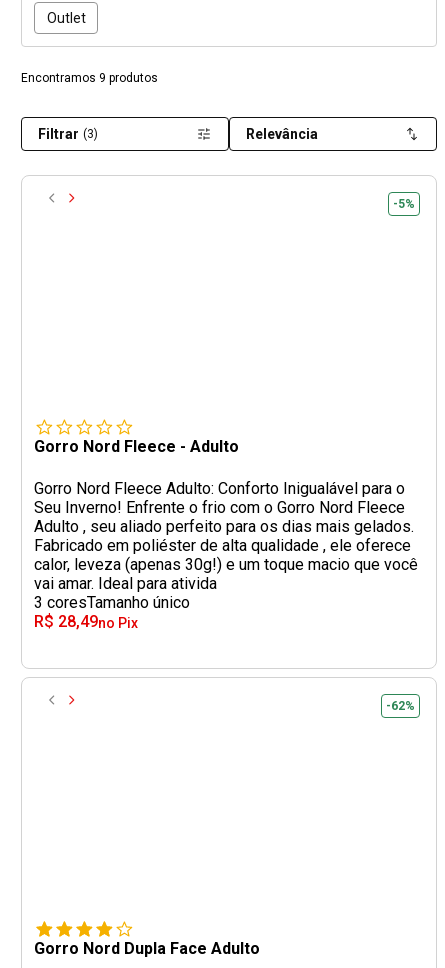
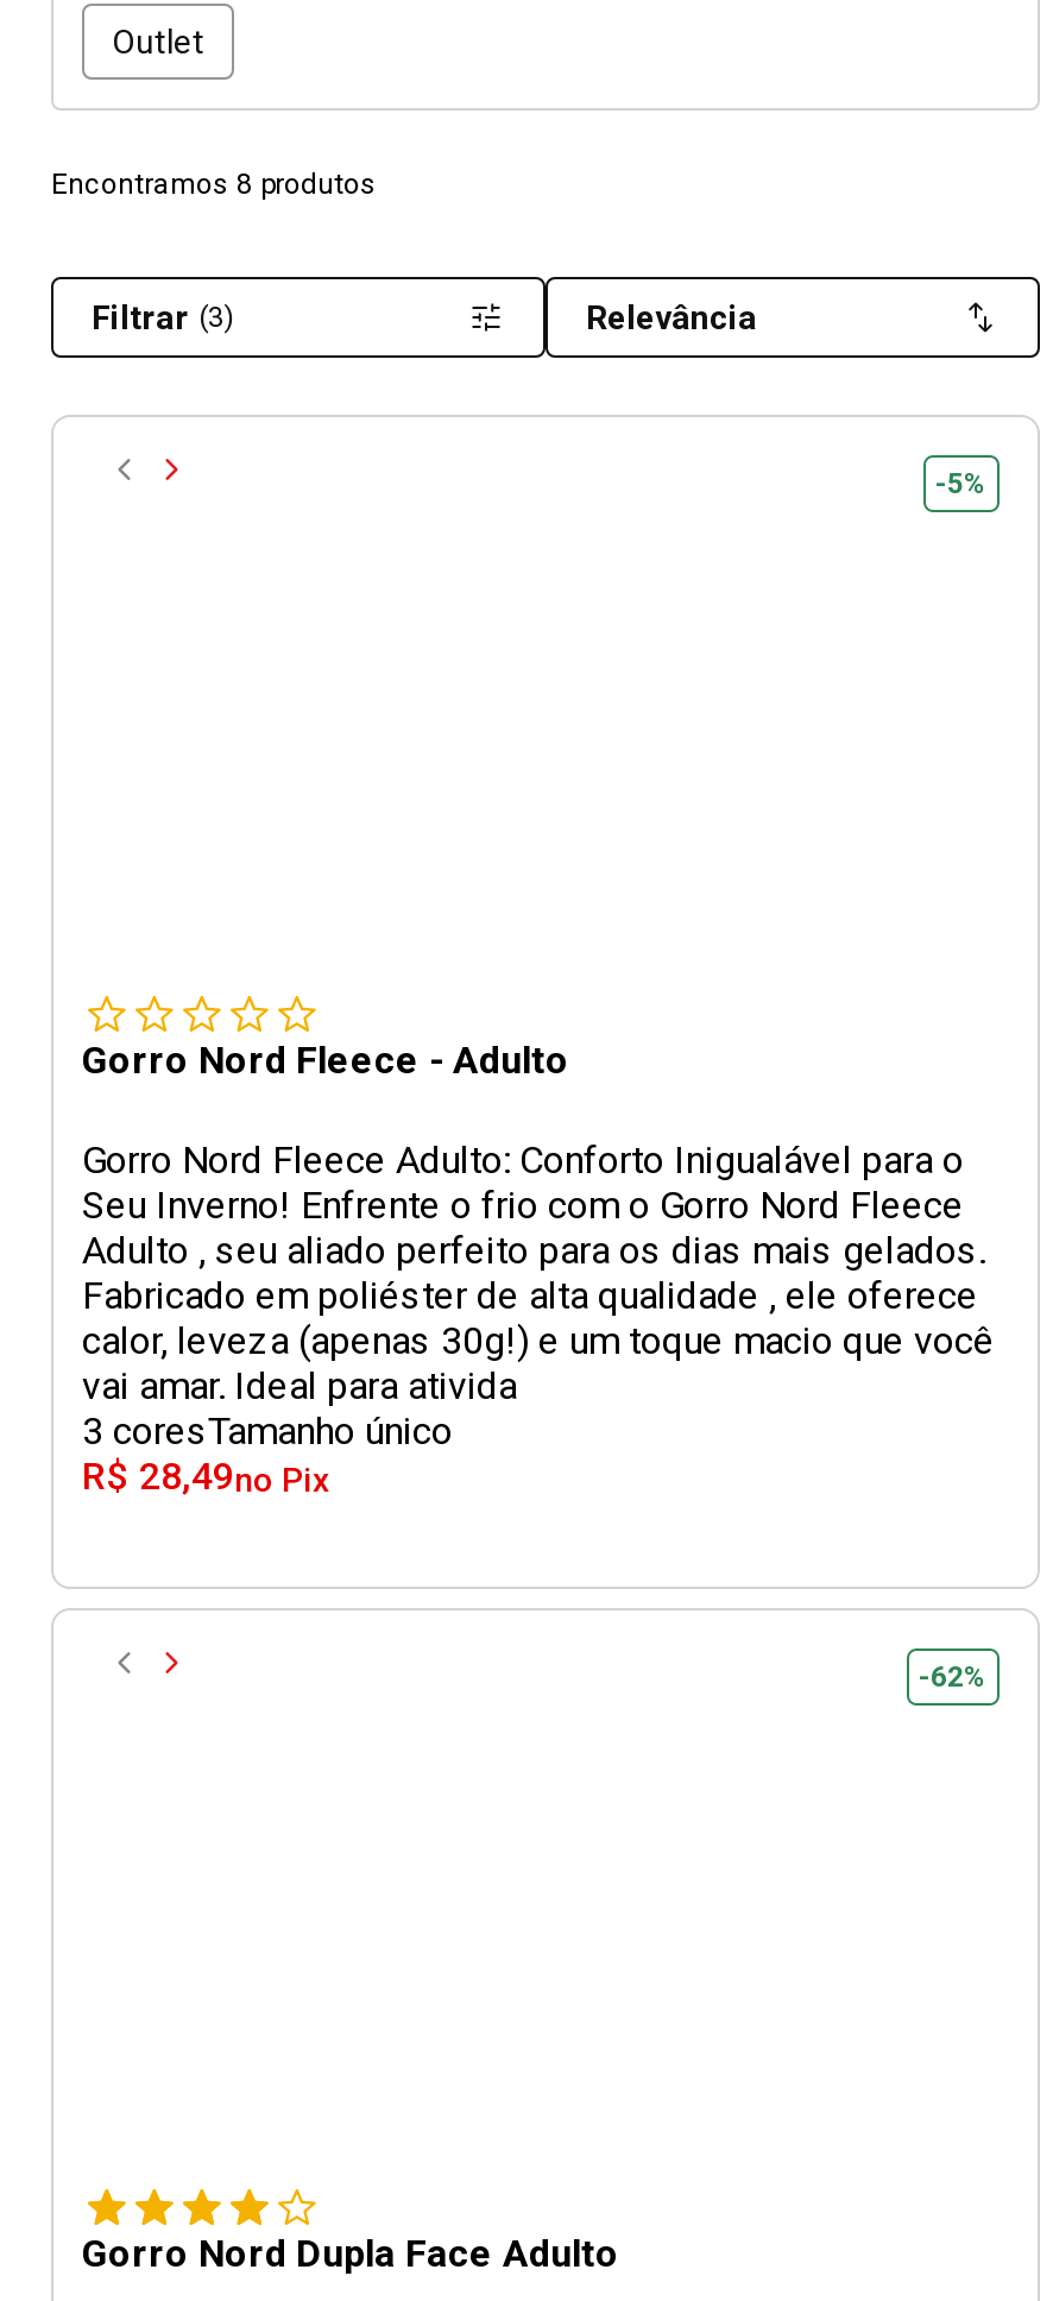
- Encontramos 9 produtos
+ Encontramos 8 produtos
